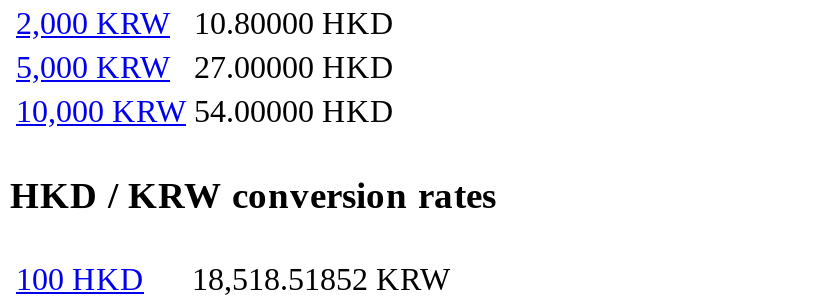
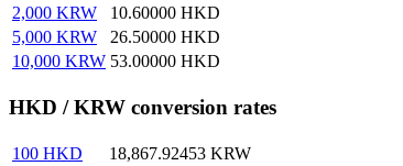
- 2,000 KRW 10.80000 HKD
+ 2,000 KRW 10.60000 HKD

- 5,000 KRW 27.00000 HKD
+ 5,000 KRW 26.50000 HKD

- 10,000 KRW 54.00000 HKD
+ 10,000 KRW 53.00000 HKD

- 100 HKD 18,518.51852 KRW
+ 100 HKD 18,867.92453 KRW
